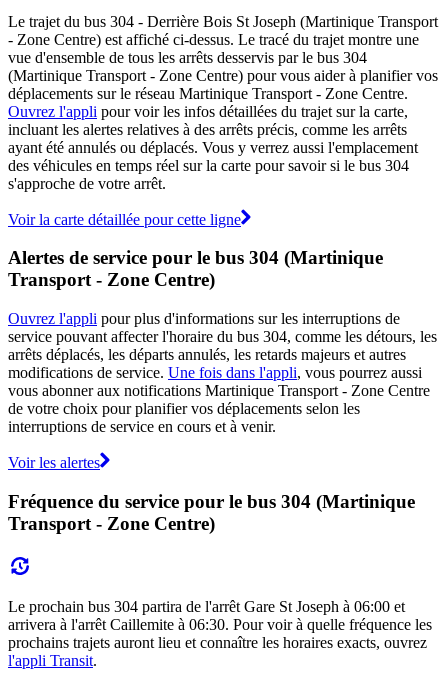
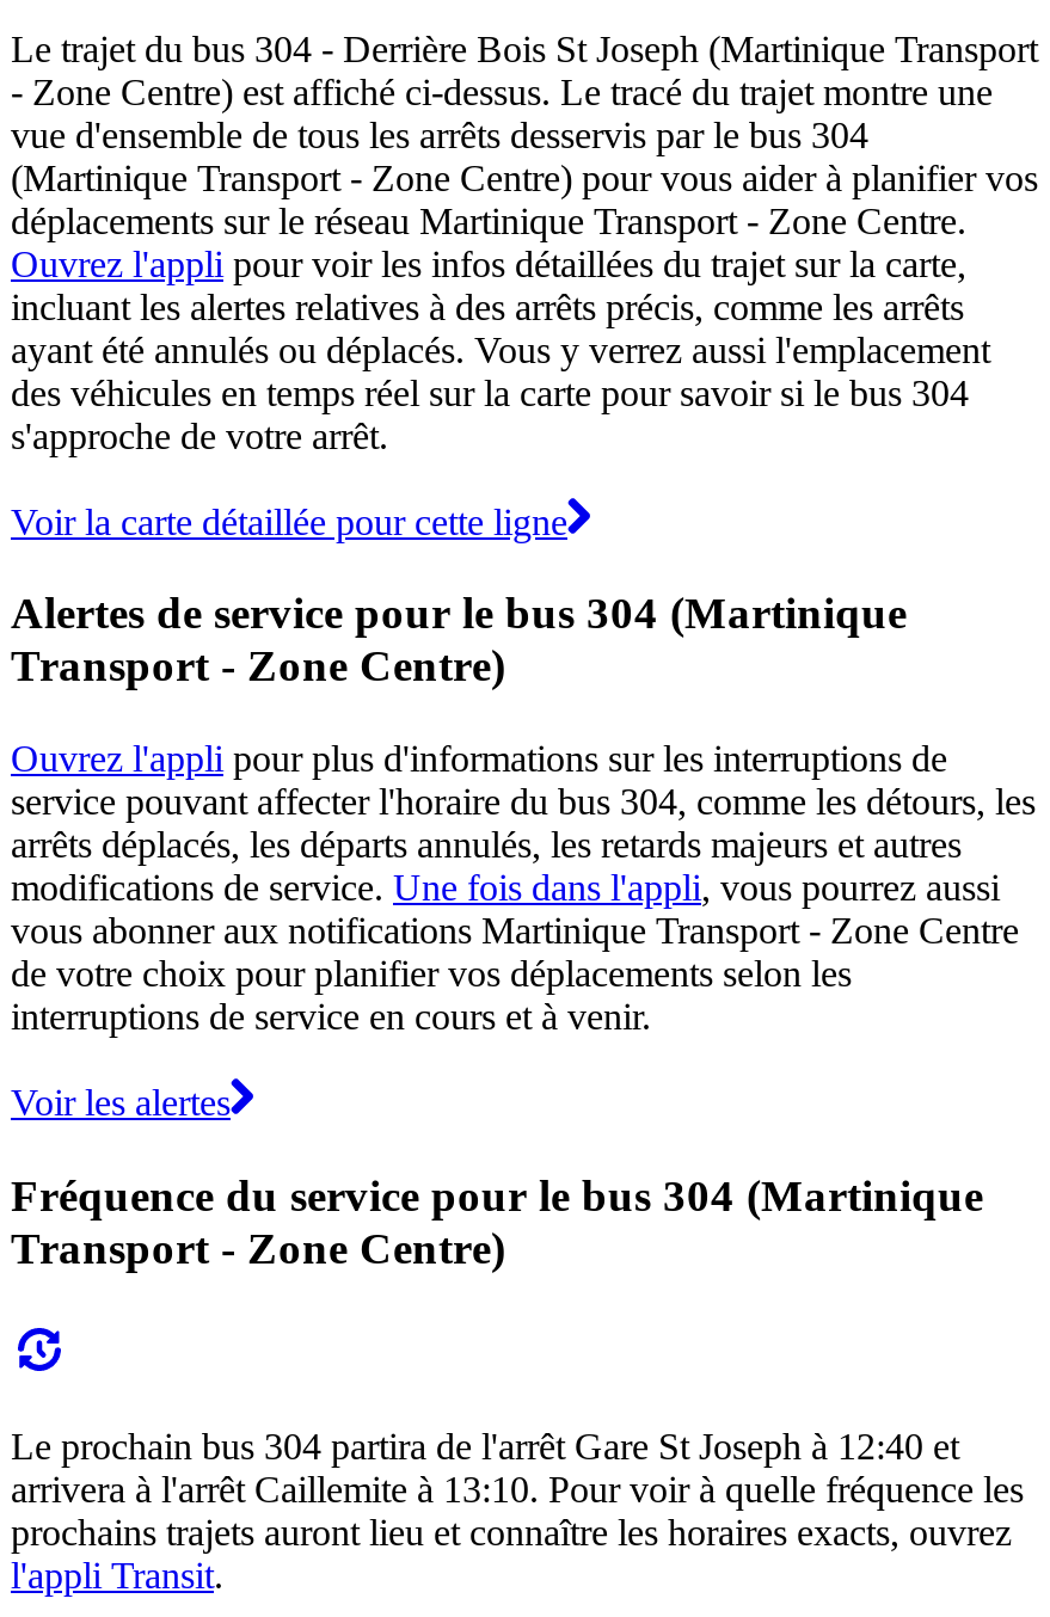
- Le prochain bus 304 partira de l'arrêt Gare St Joseph à 06:00 et
+ Le prochain bus 304 partira de l'arrêt Gare St Joseph à 12:40 et

- arrivera à l'arrêt Caillemite à 06:30. Pour voir à quelle fréquence les
+ arrivera à l'arrêt Caillemite à 13:10. Pour voir à quelle fréquence les
